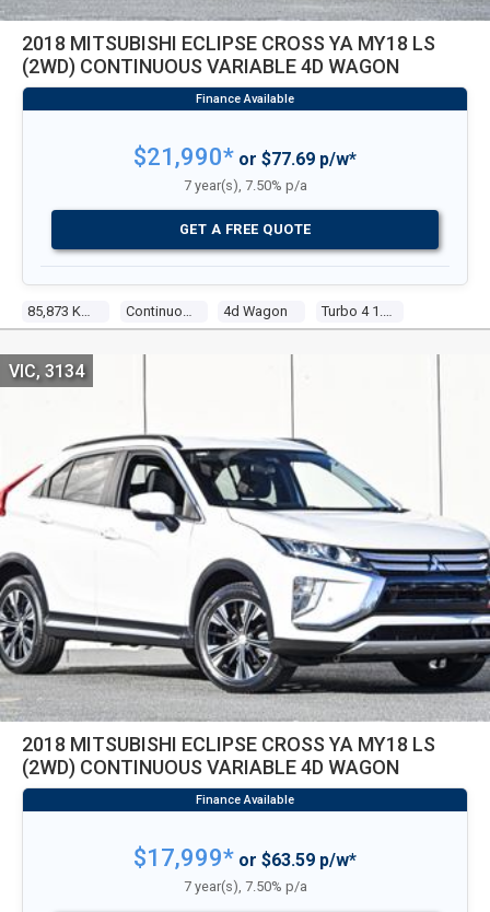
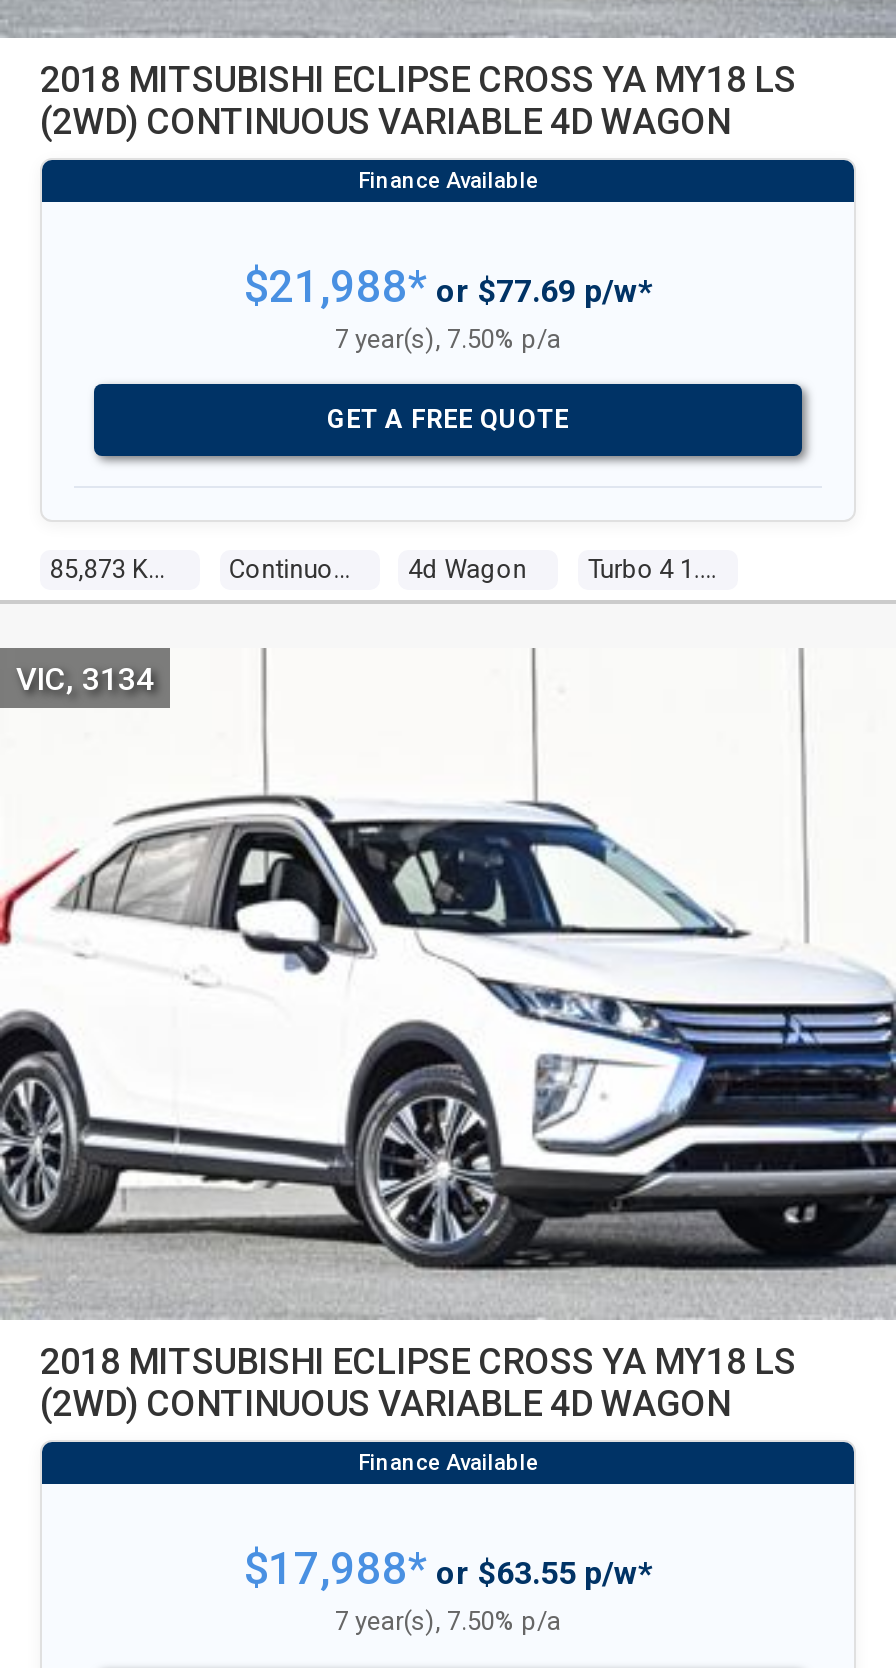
- $21,990* or $77.69 p/w*
+ $21,988* or $77.69 p/w*

- $17,999* or $63.59 p/w*
+ $17,988* or $63.55 p/w*
